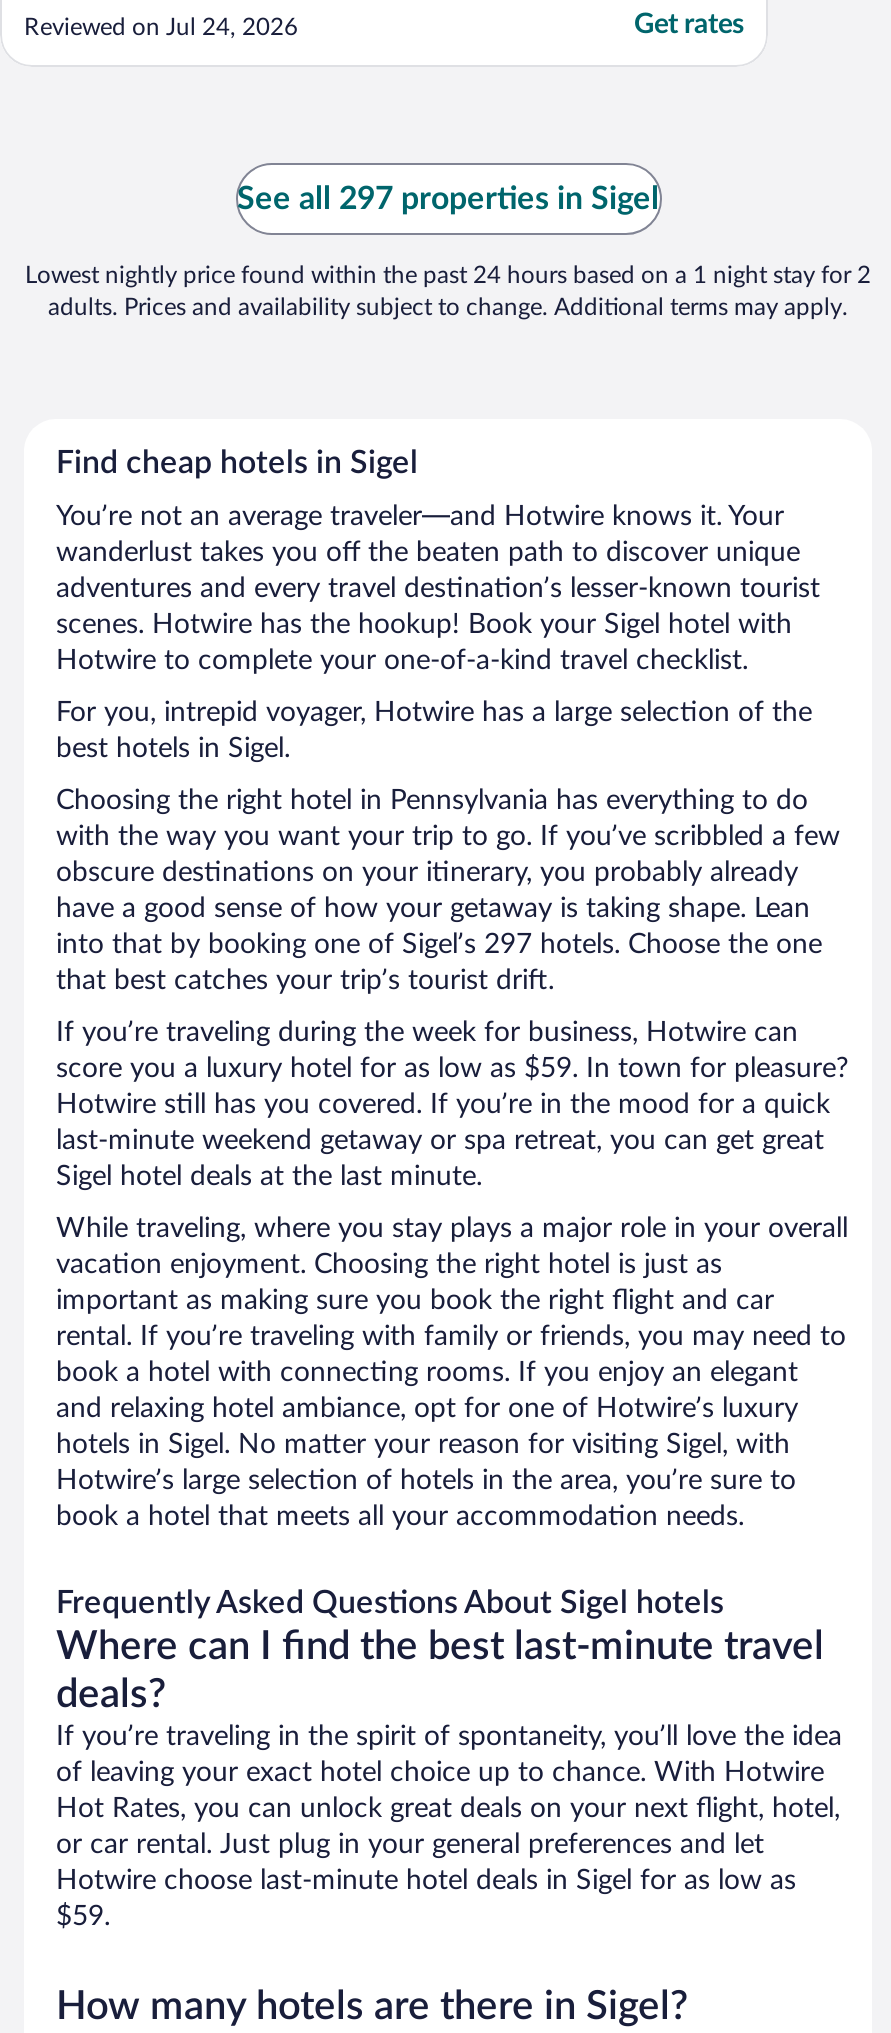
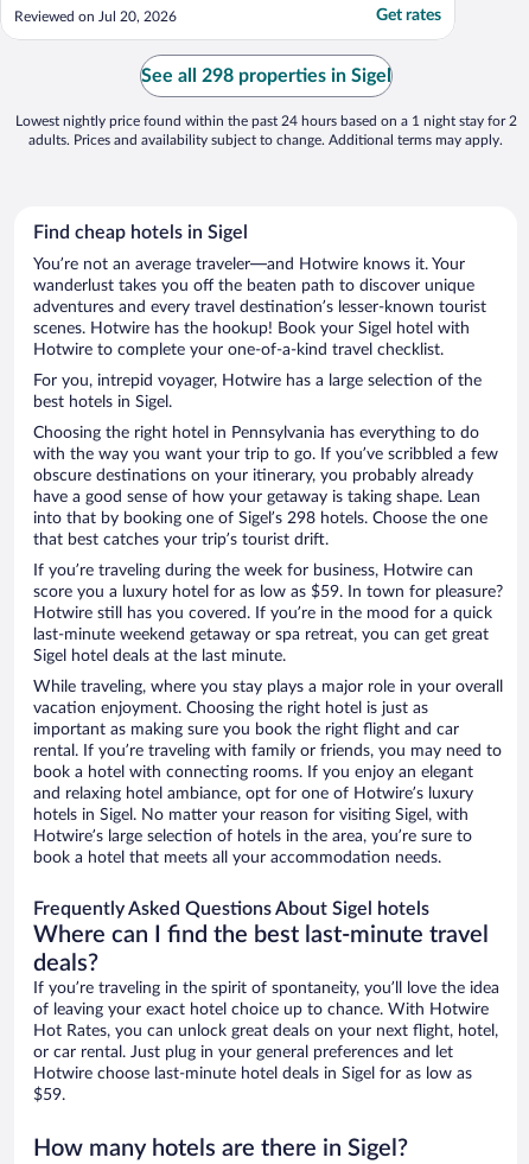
- Reviewed on Jul 24, 2026
+ Reviewed on Jul 20, 2026

- See all 297 properties in Sigel
+ See all 298 properties in Sigel

- into that by booking one of Sigel’s 297 hotels. Choose the one
+ into that by booking one of Sigel’s 298 hotels. Choose the one
